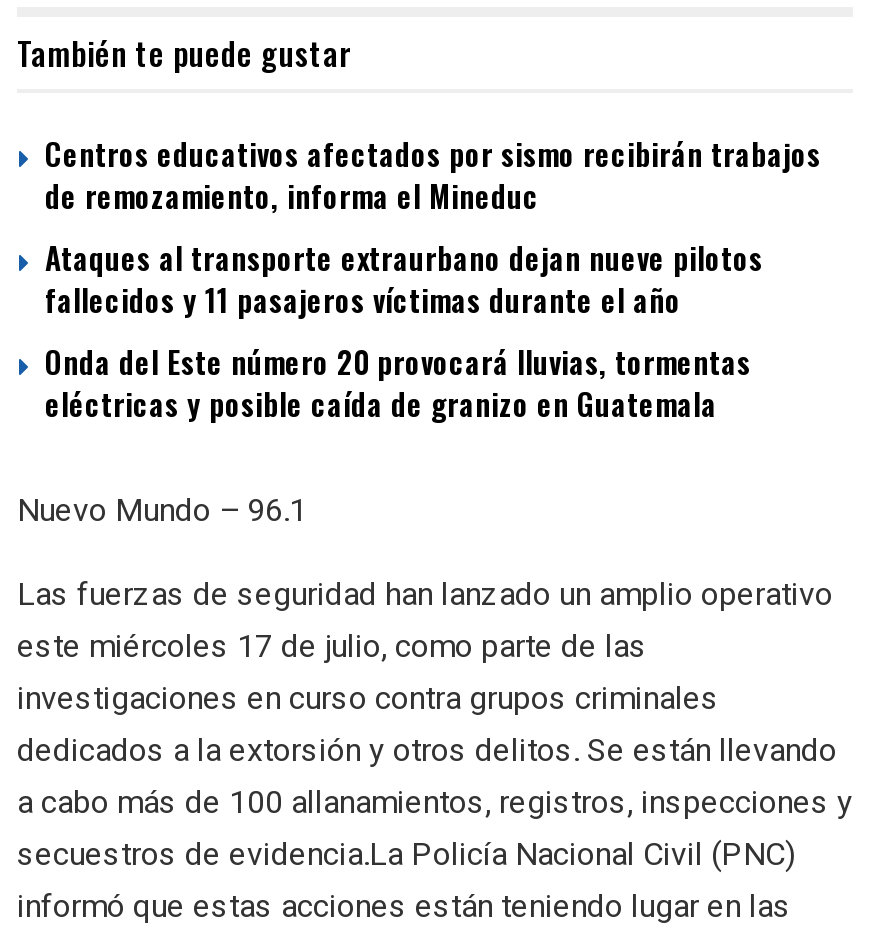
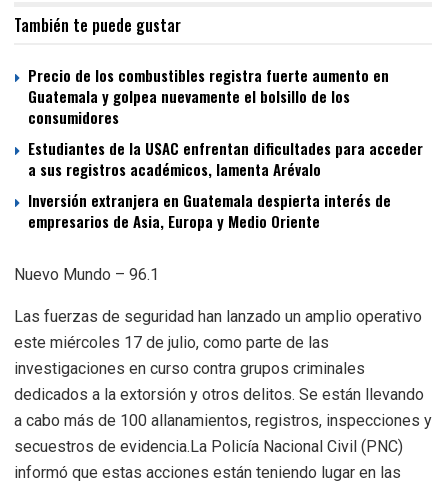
- Centros educativos afectados por sismo recibirán trabajos
- de remozamiento, informa el Mineduc
- Ataques al transporte extraurbano dejan nueve pilotos
- fallecidos y 11 pasajeros víctimas durante el año
- Onda del Este número 20 provocará lluvias, tormentas
- eléctricas y posible caída de granizo en Guatemala
+ Precio de los combustibles registra fuerte aumento en
+ Guatemala y golpea nuevamente el bolsillo de los
+ consumidores
+ Estudiantes de la USAC enfrentan dificultades para acceder
+ a sus registros académicos, lamenta Arévalo
+ Inversión extranjera en Guatemala despierta interés de
+ empresarios de Asia, Europa y Medio Oriente
